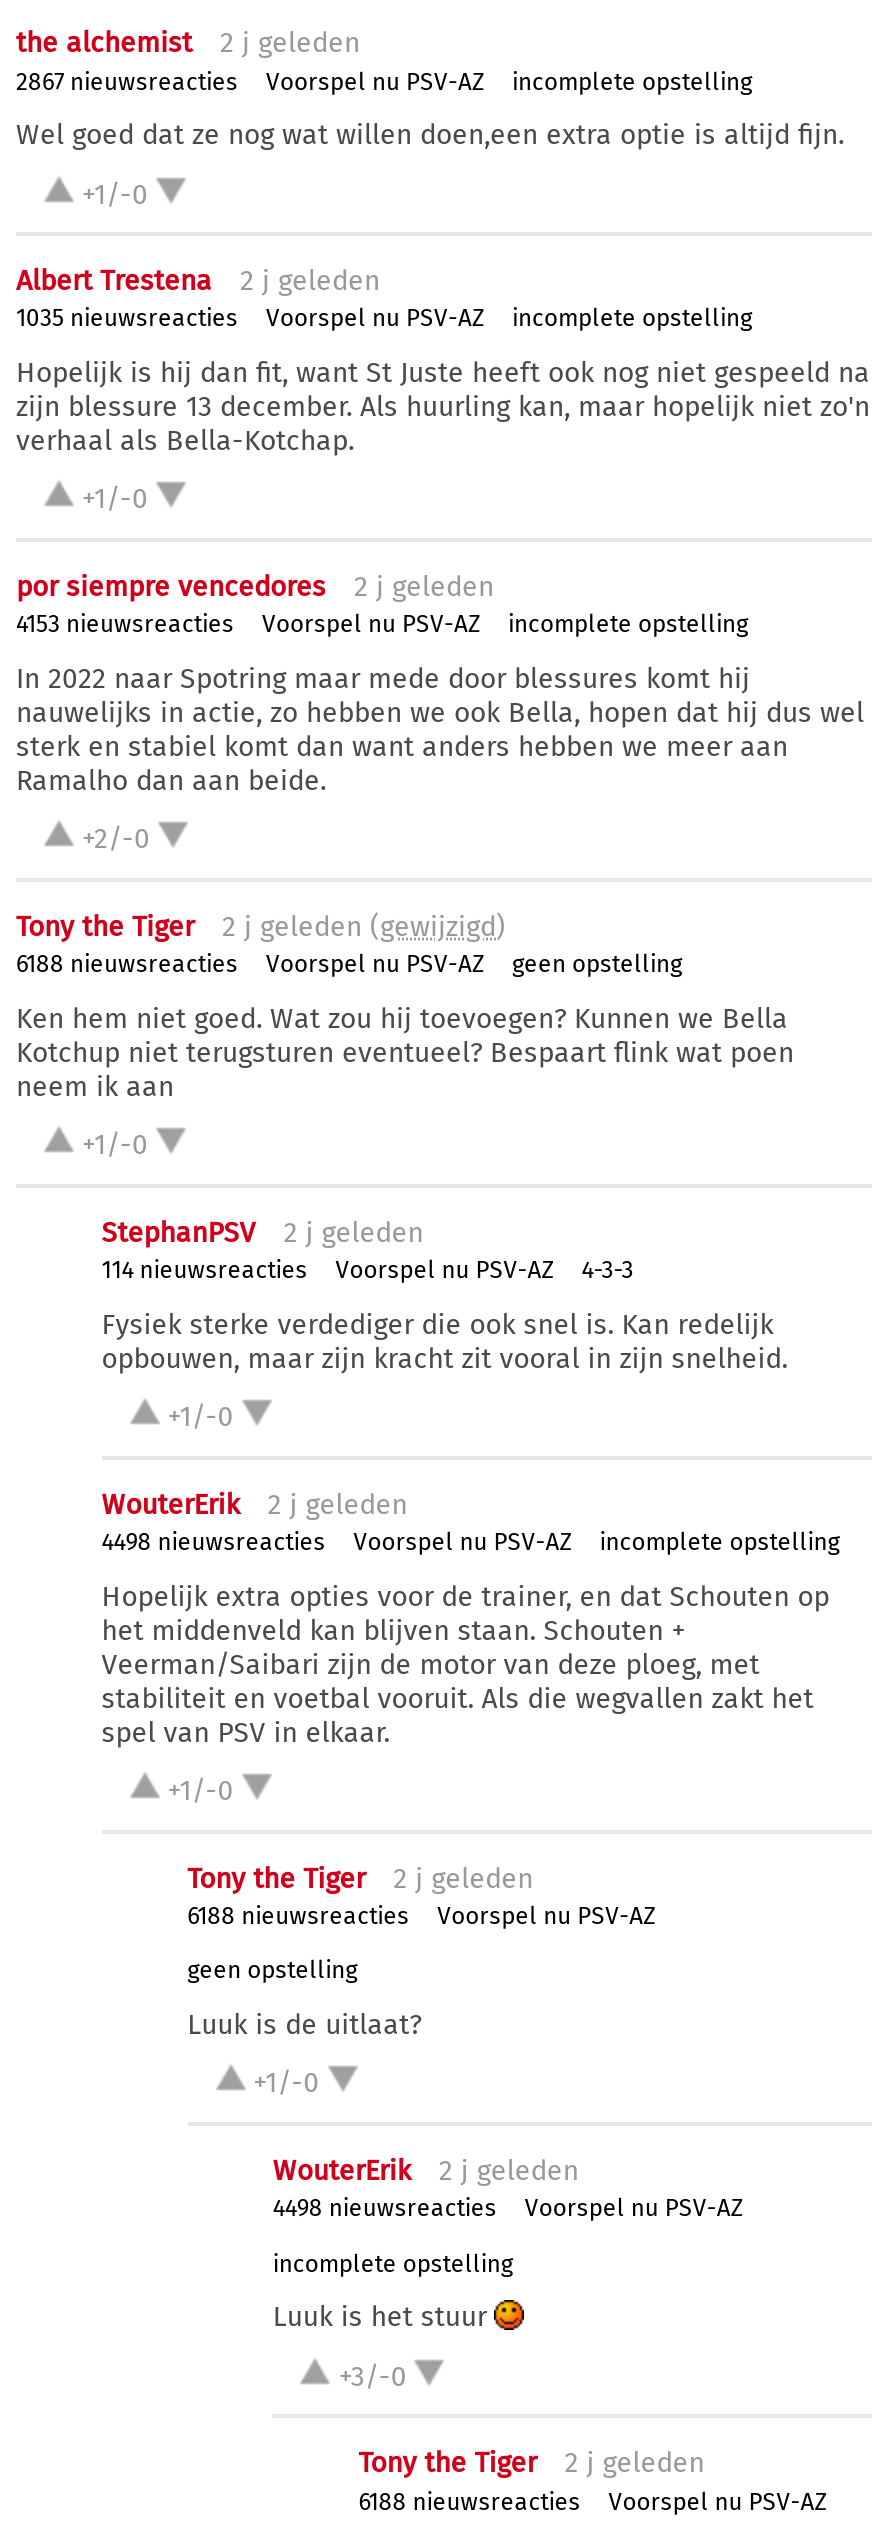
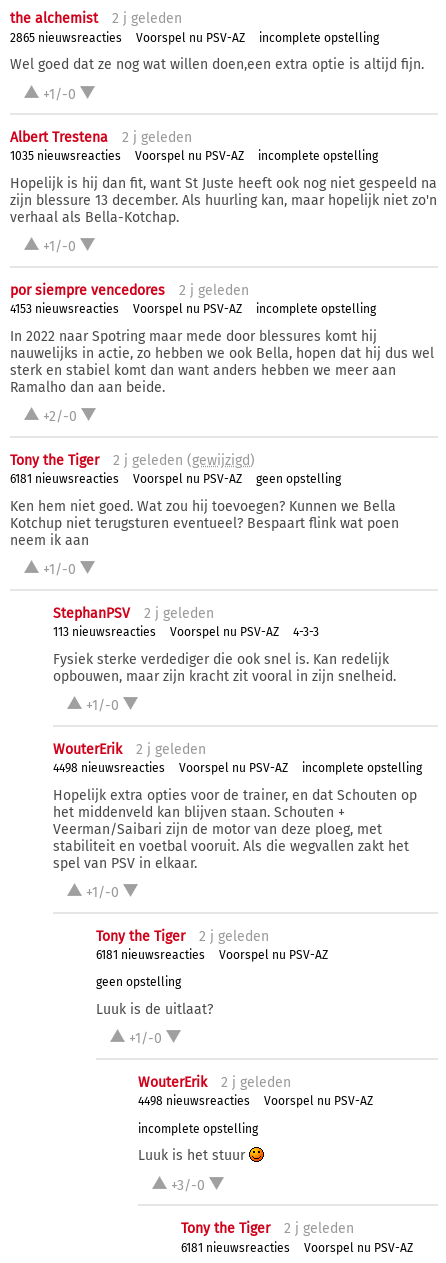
- 2867 nieuwsreacties
+ 2865 nieuwsreacties

- 6188 nieuwsreacties
+ 6181 nieuwsreacties

- 114 nieuwsreacties
+ 113 nieuwsreacties

- 6188 nieuwsreacties
+ 6181 nieuwsreacties

- 6188 nieuwsreacties
+ 6181 nieuwsreacties
